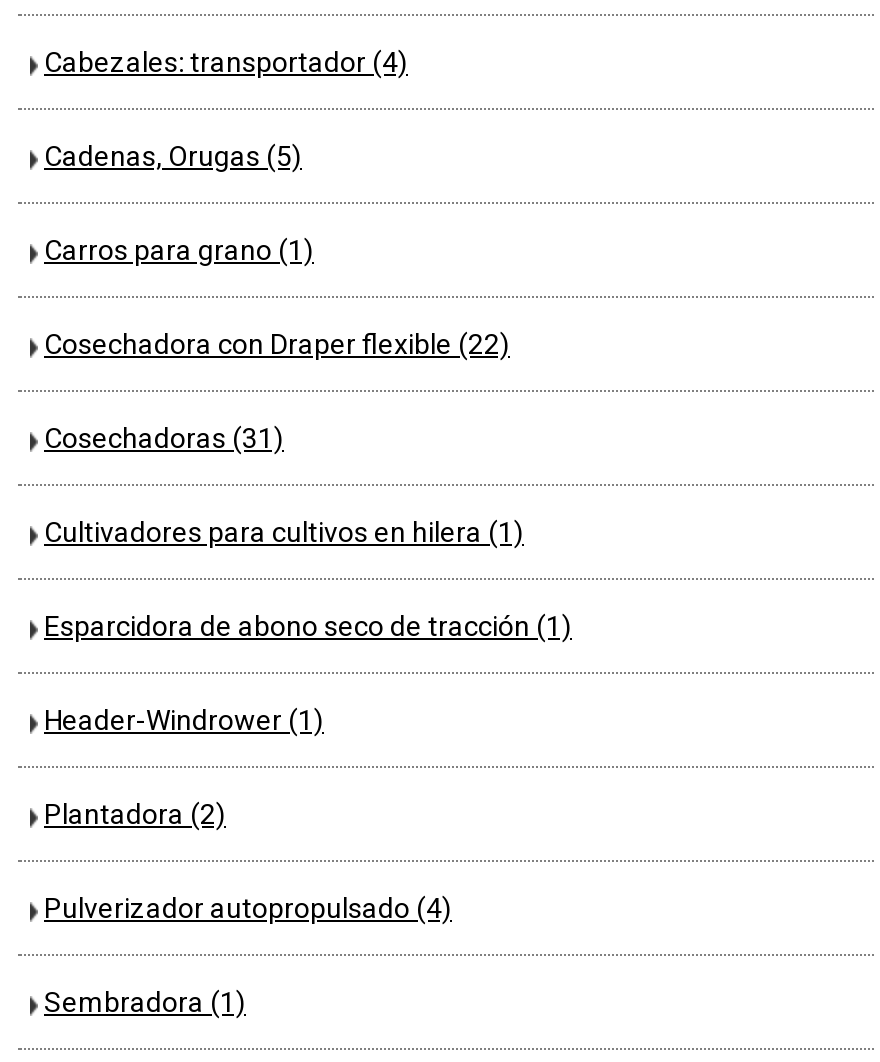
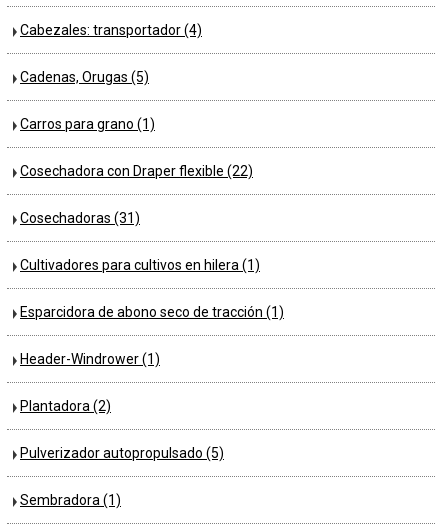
- Pulverizador autopropulsado (4)
+ Pulverizador autopropulsado (5)
